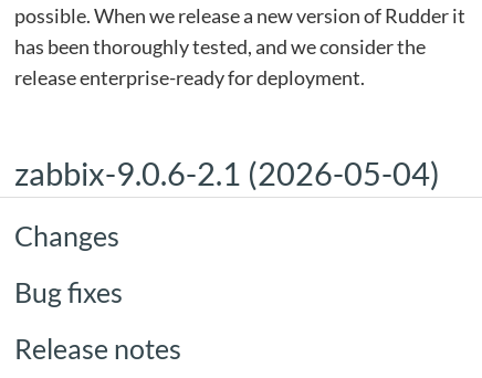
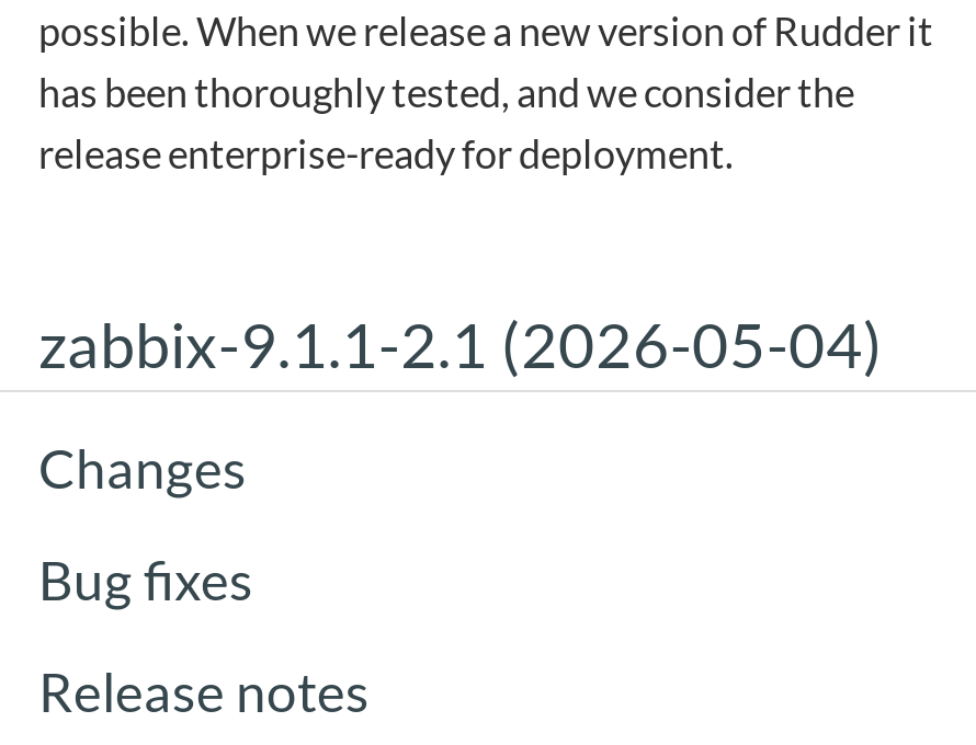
- zabbix-9.0.6-2.1 (2026-05-04)
+ zabbix-9.1.1-2.1 (2026-05-04)
